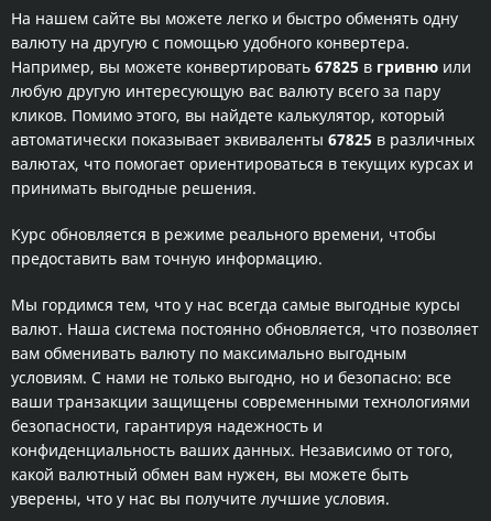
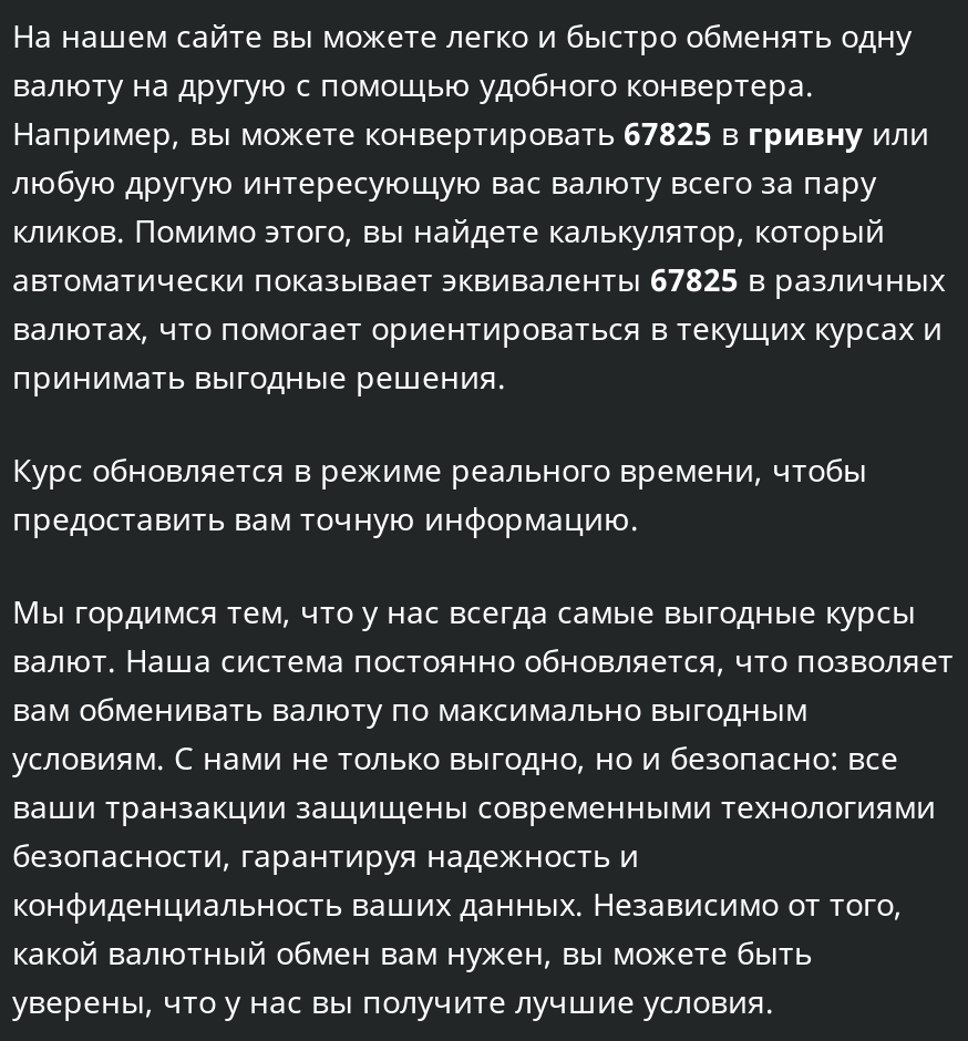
- Например, вы можете конвертировать 67825 в гривню или
+ Например, вы можете конвертировать 67825 в гривну или
